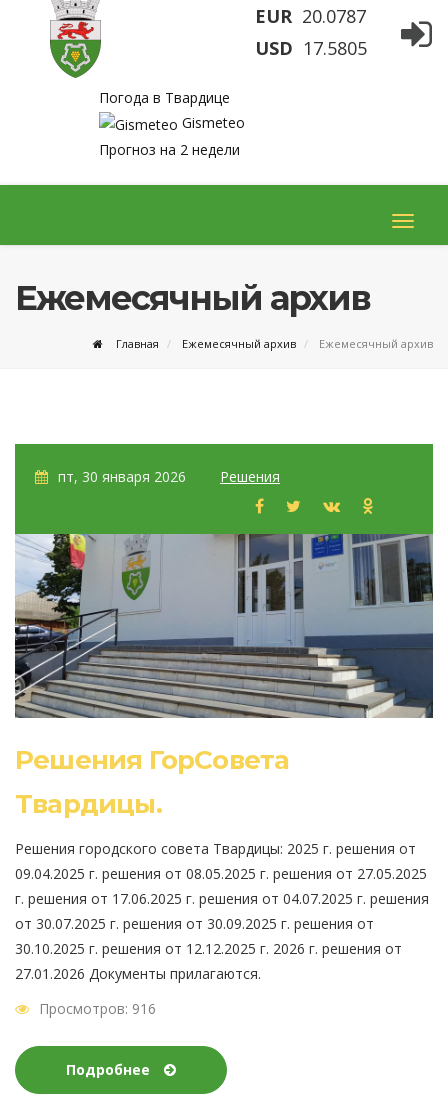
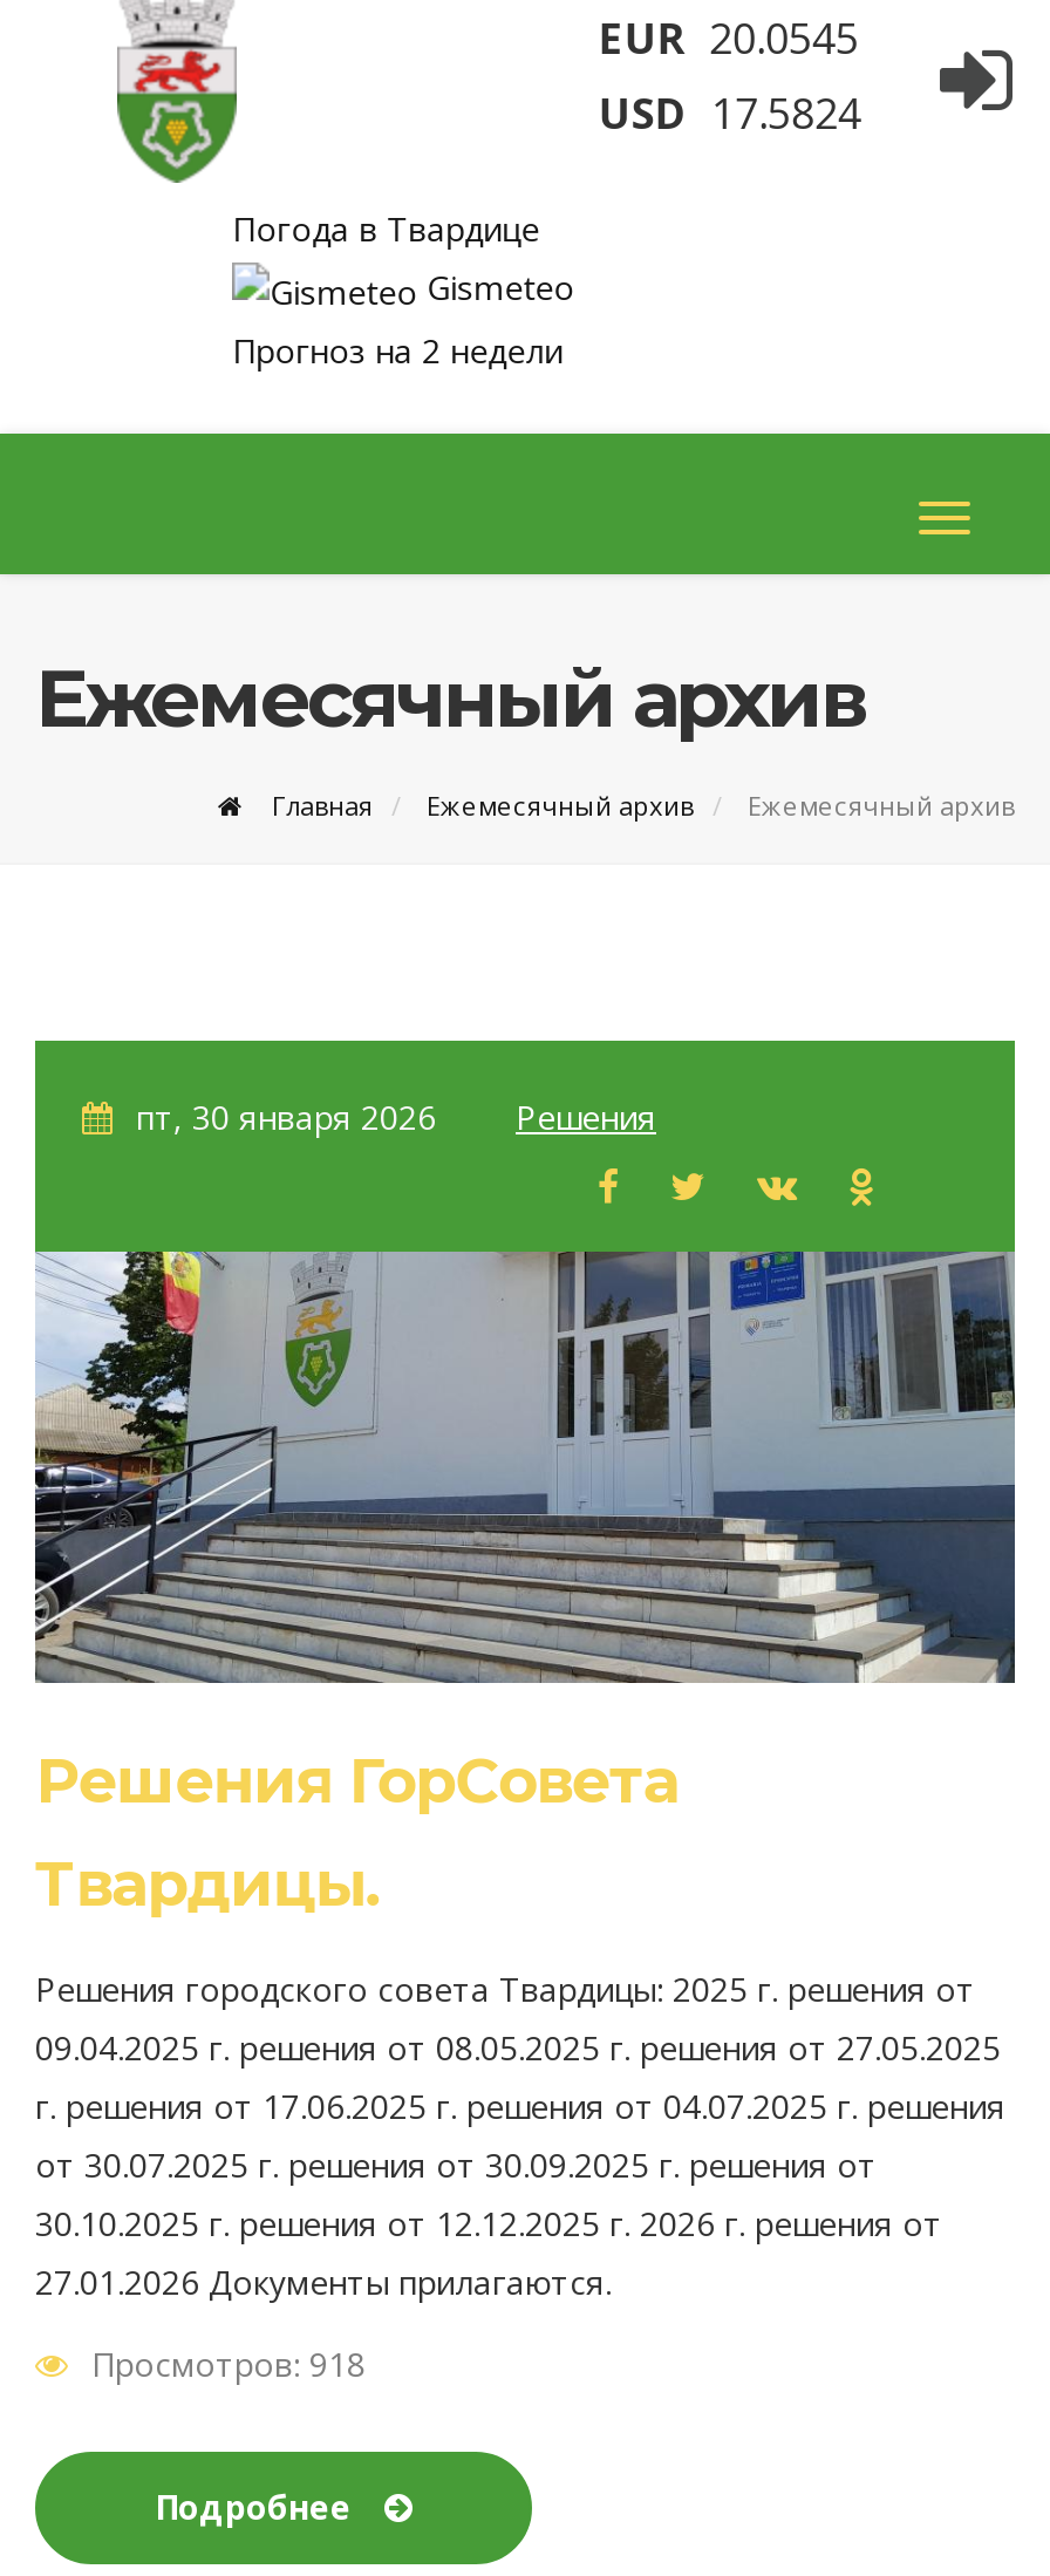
- EUR 20.0787
+ EUR 20.0545

- USD 17.5805
+ USD 17.5824

- Просмотров: 916
+ Просмотров: 918
